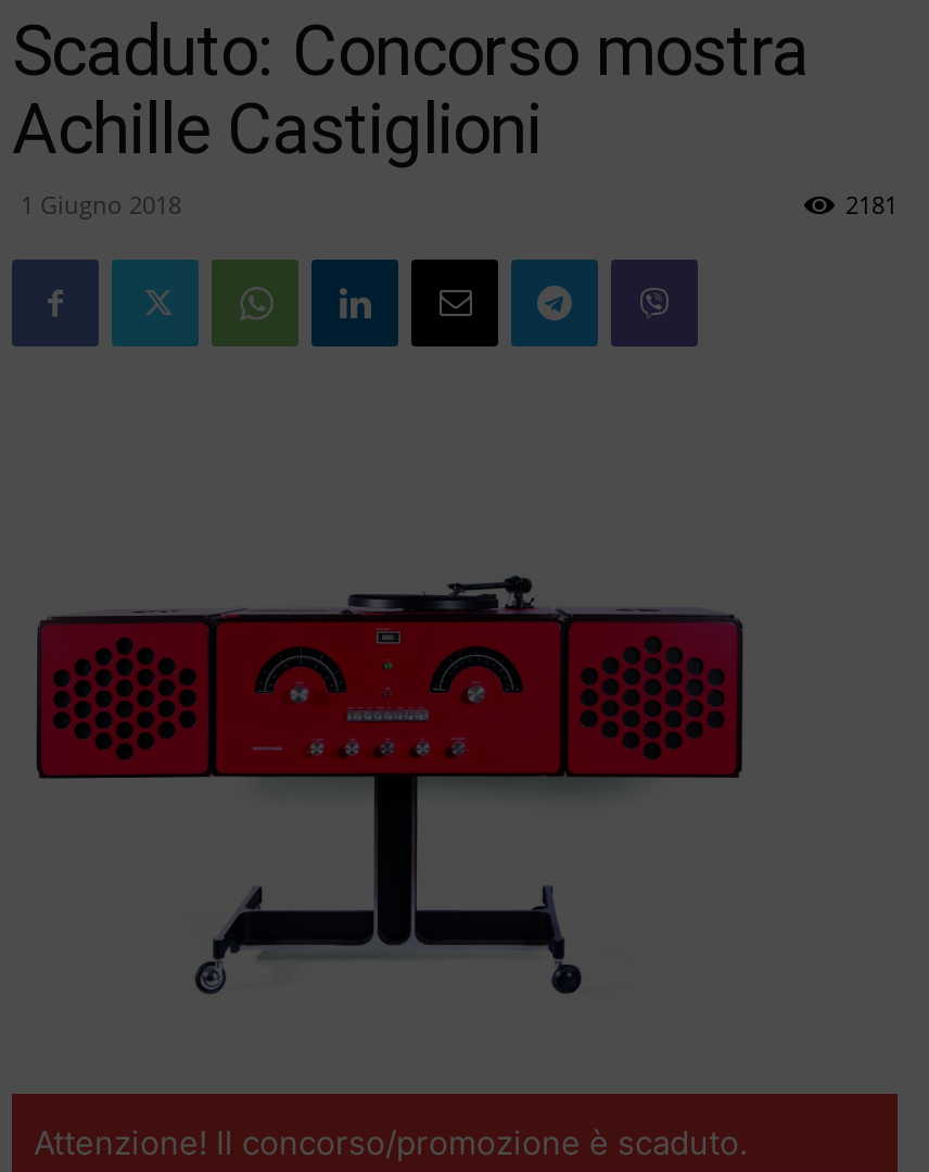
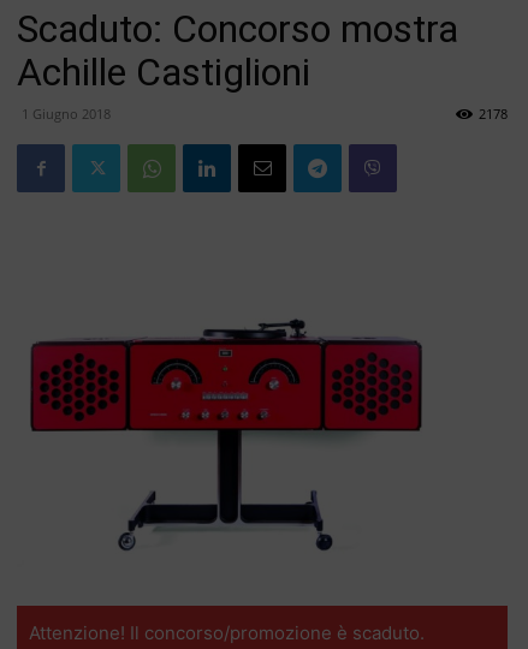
- 2181
+ 2178
